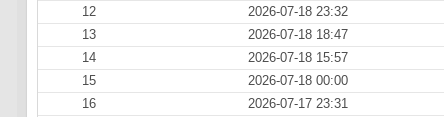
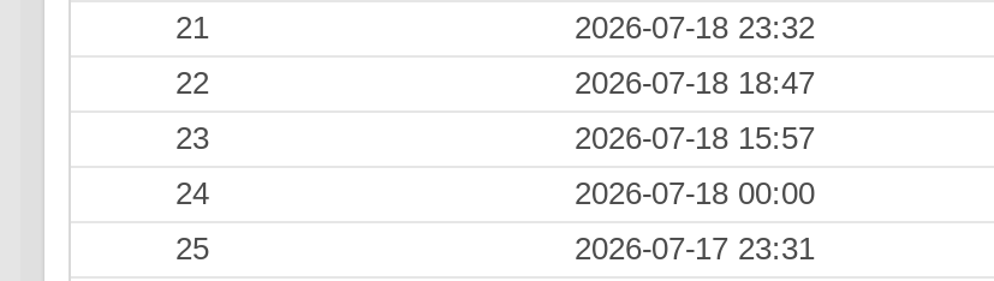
- 12
+ 21

- 13
+ 22

- 14
+ 23

- 15
+ 24

- 16
+ 25
